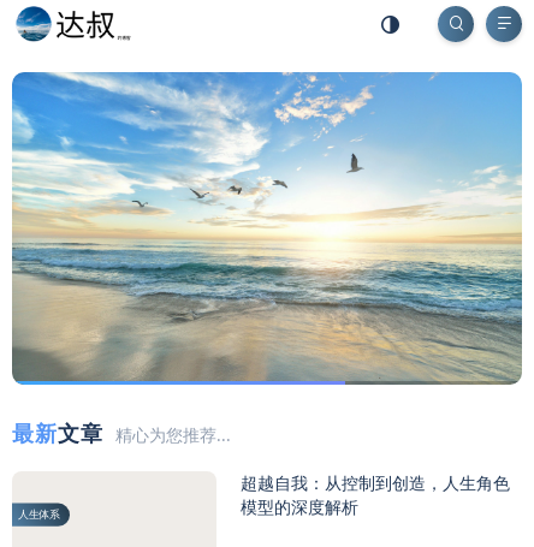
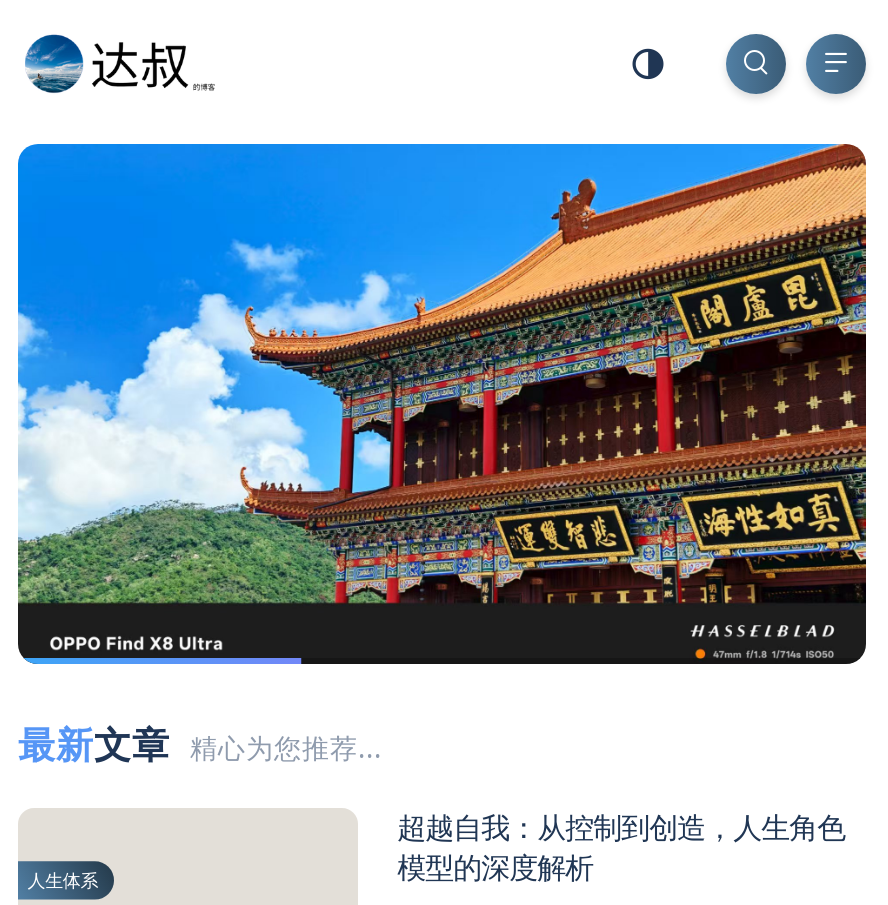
- [image]
+ [image]
